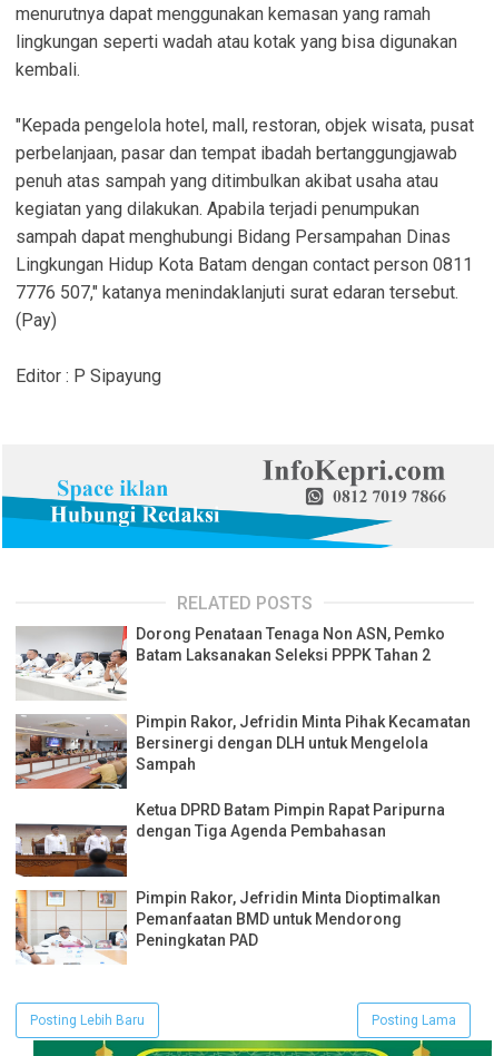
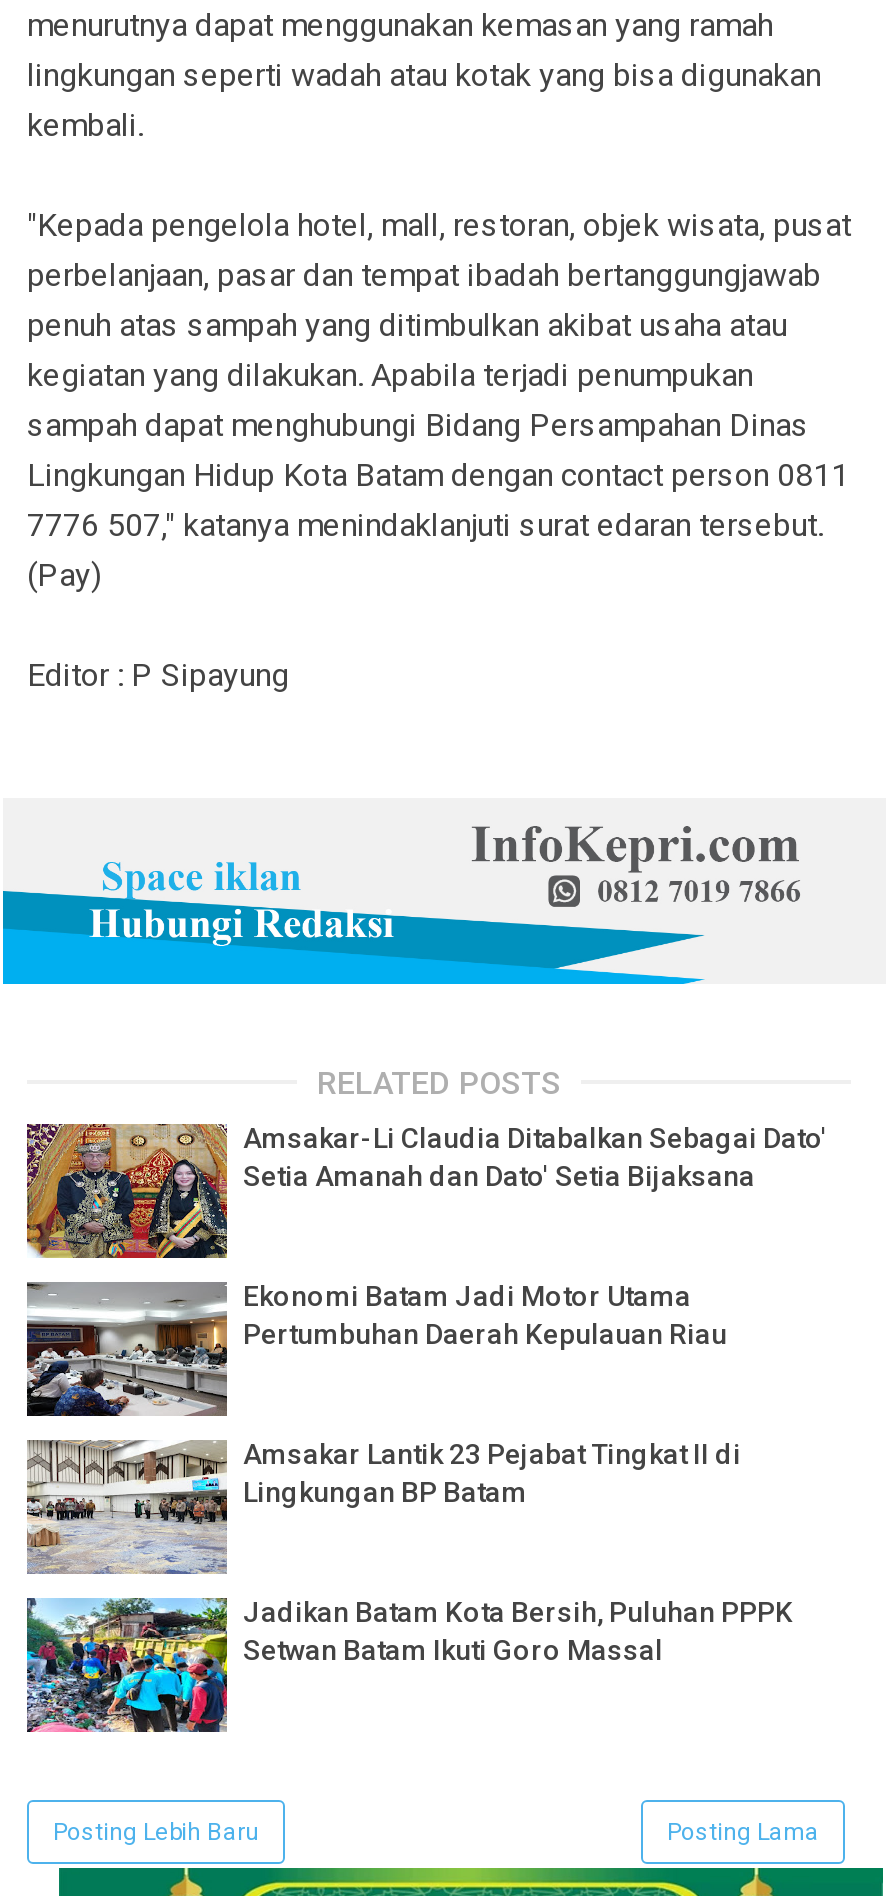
- [image]
- Dorong Penataan Tenaga Non ASN, Pemko
- Batam Laksanakan Seleksi PPPK Tahan 2
+ [image]
+ Amsakar-Li Claudia Ditabalkan Sebagai Dato'
+ Setia Amanah dan Dato' Setia Bijaksana

- [image]
- Pimpin Rakor, Jefridin Minta Pihak Kecamatan
- Bersinergi dengan DLH untuk Mengelola
- Sampah
+ [image]
+ Ekonomi Batam Jadi Motor Utama
+ Pertumbuhan Daerah Kepulauan Riau

- [image]
- Ketua DPRD Batam Pimpin Rapat Paripurna
- dengan Tiga Agenda Pembahasan
+ [image]
+ Amsakar Lantik 23 Pejabat Tingkat II di
+ Lingkungan BP Batam

- [image]
- Pimpin Rakor, Jefridin Minta Dioptimalkan
- Pemanfaatan BMD untuk Mendorong
- Peningkatan PAD
+ [image]
+ Jadikan Batam Kota Bersih, Puluhan PPPK
+ Setwan Batam Ikuti Goro Massal
